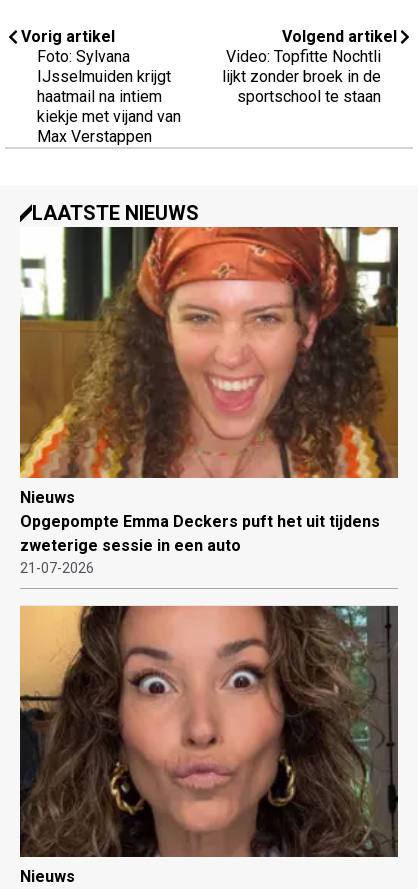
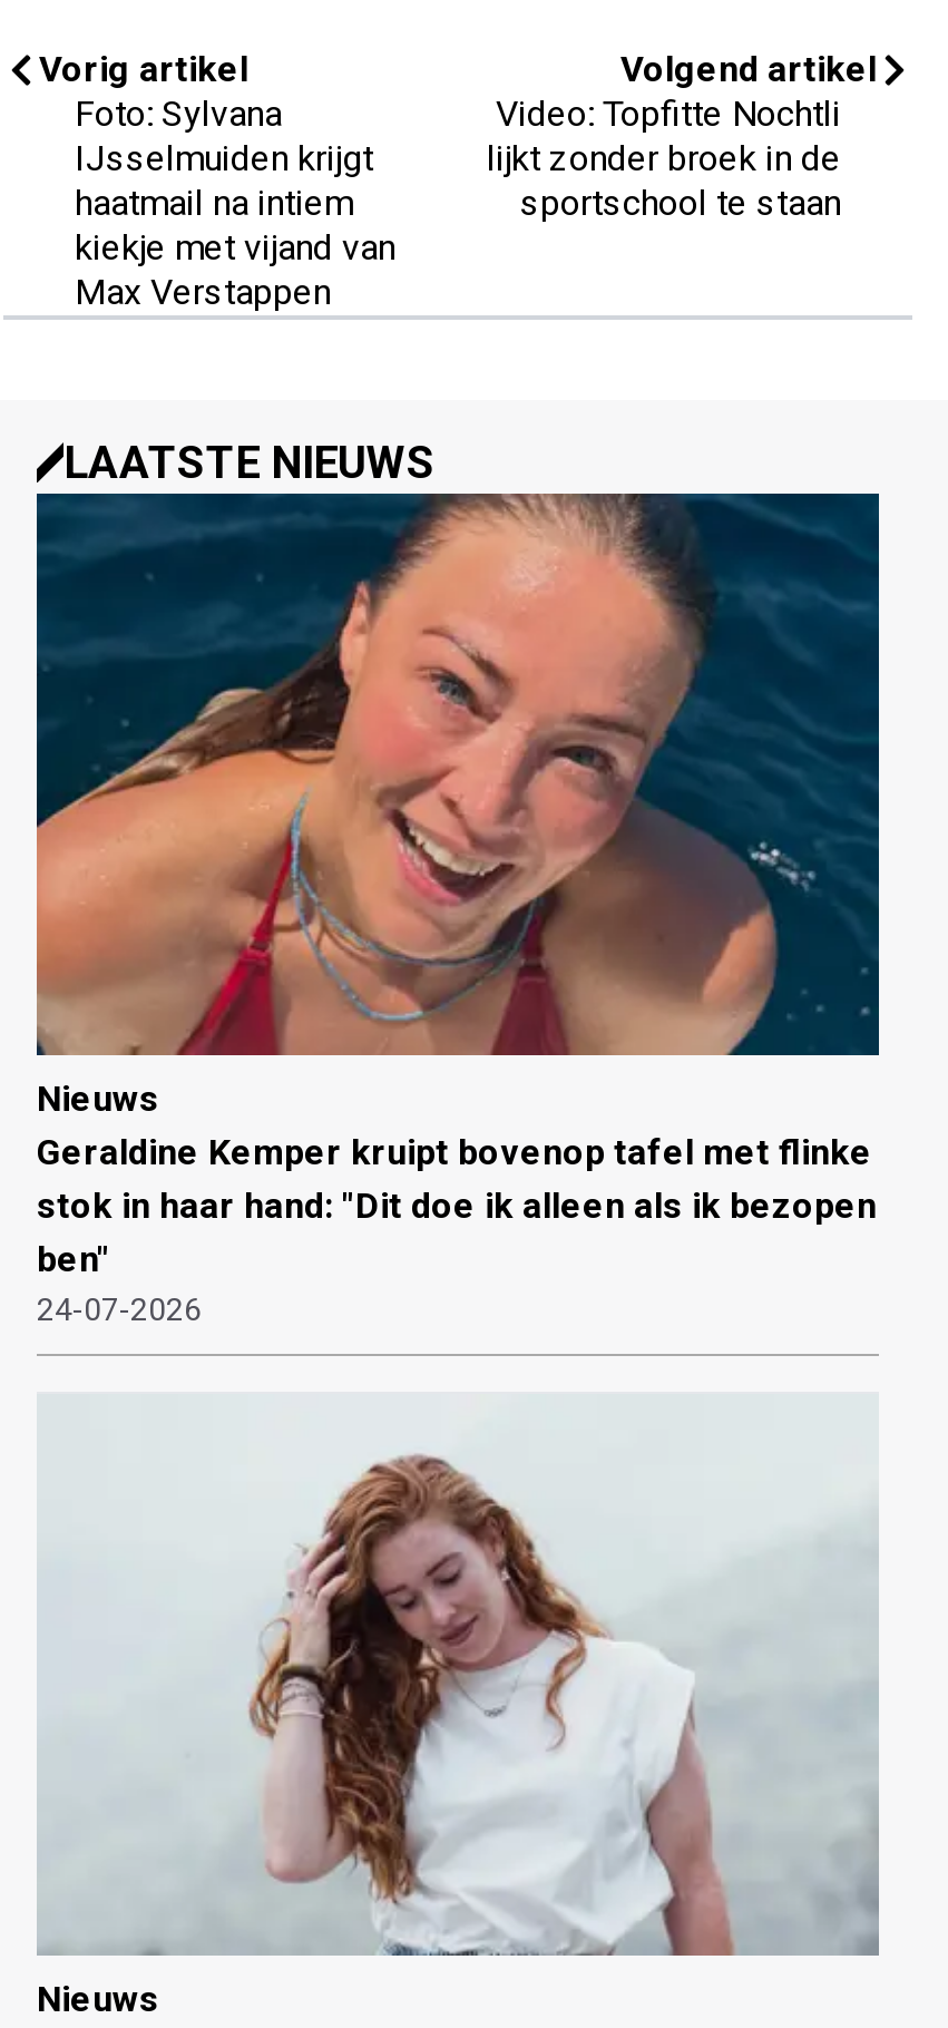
- [image]
- Opgepompte Emma Deckers puft het uit tijdens
- zweterige sessie in een auto
- 21-07-2026
+ [image]
+ Geraldine Kemper kruipt bovenop tafel met flinke
+ stok in haar hand: "Dit doe ik alleen als ik bezopen
+ ben"
+ 24-07-2026

- [image]
+ [image]
